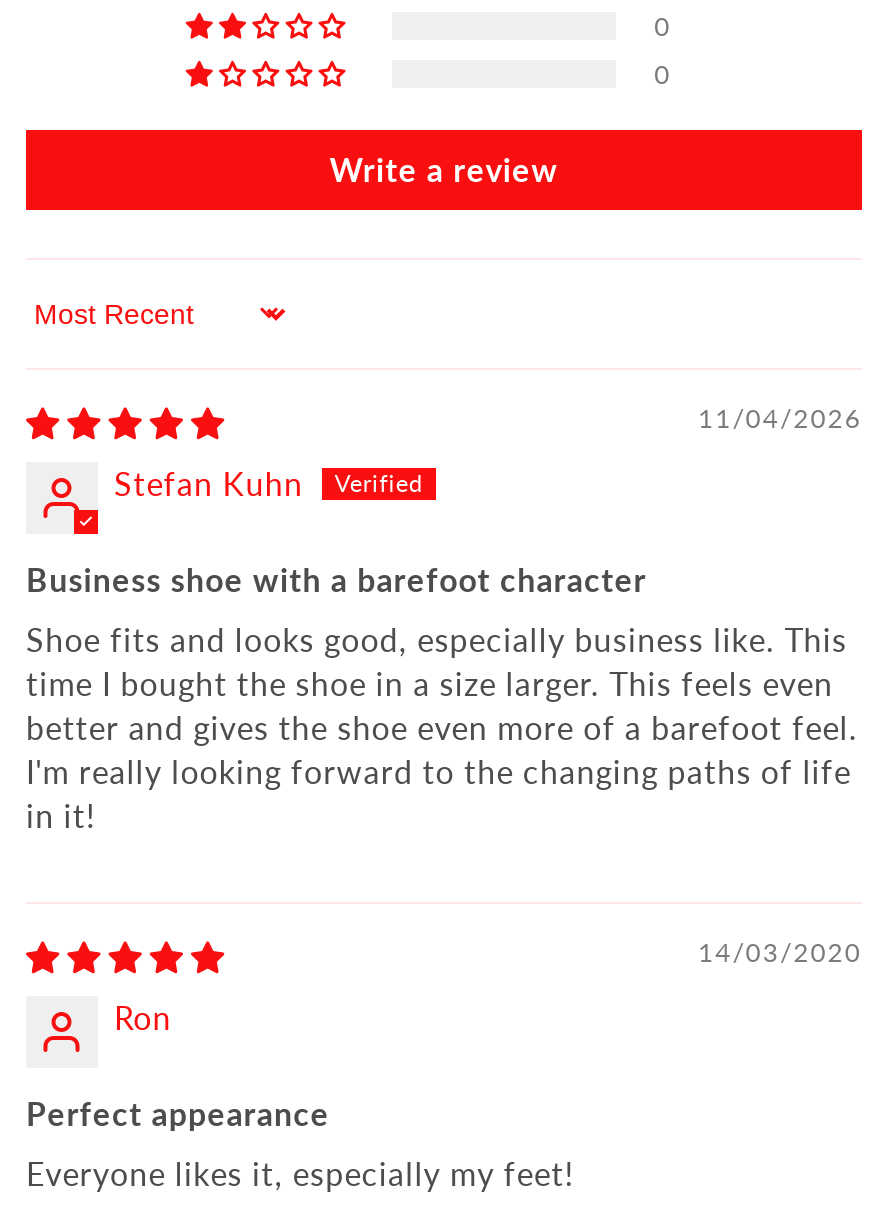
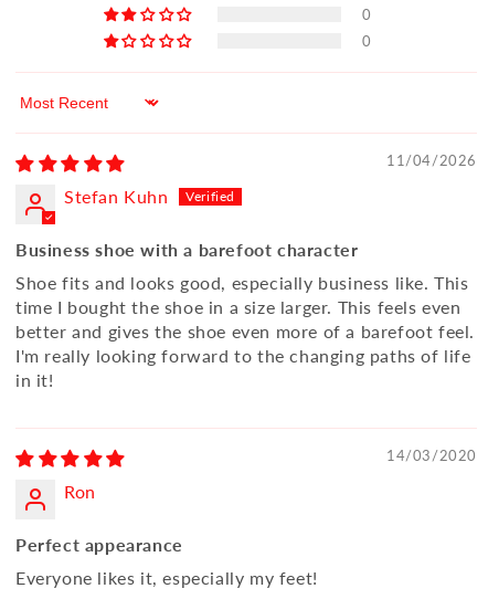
- Write a review
